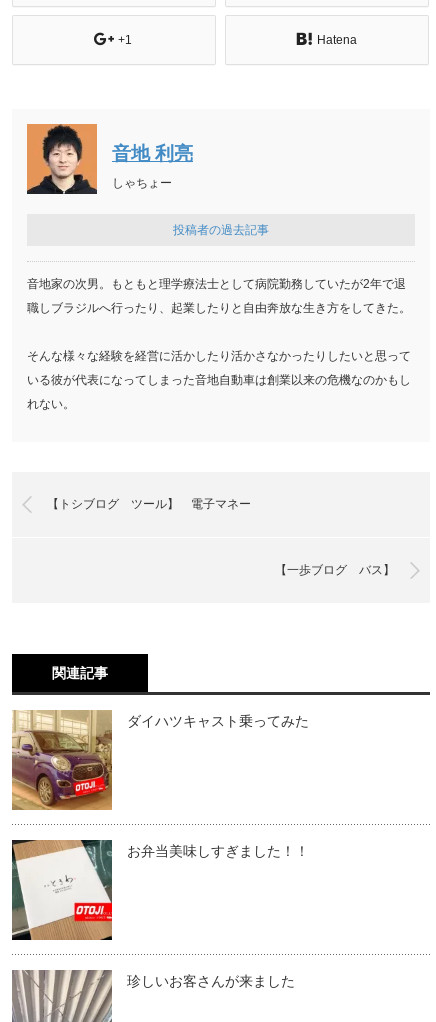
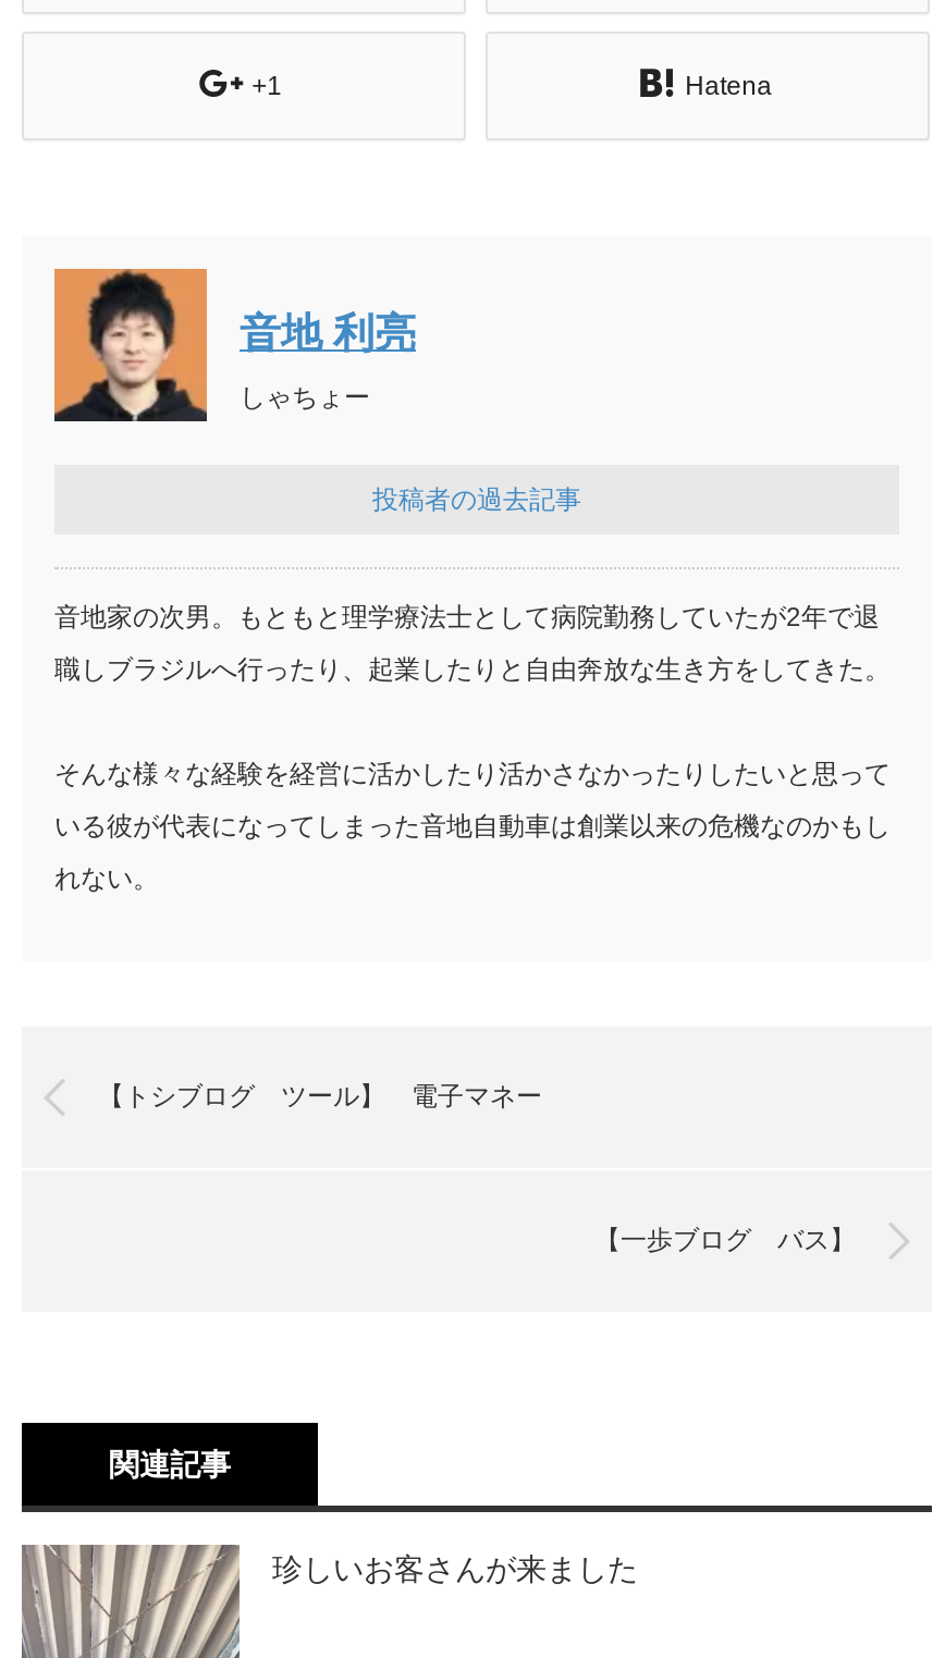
- [image]
- ダイハツキャスト乗ってみた

- [image]
- お弁当美味しすぎました！！
